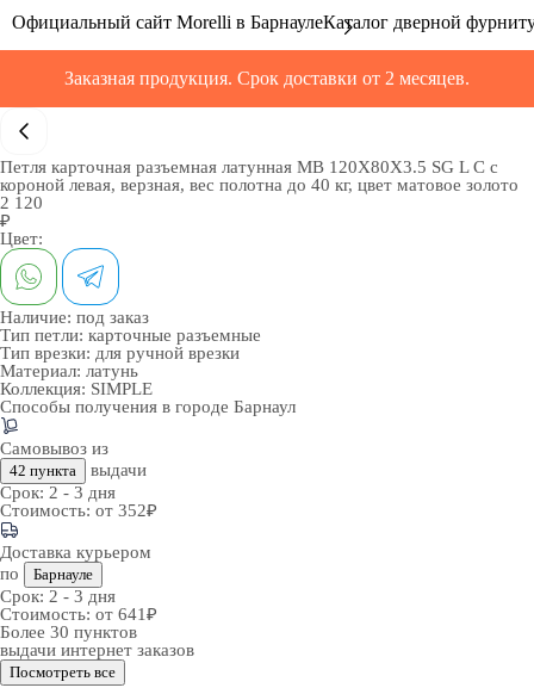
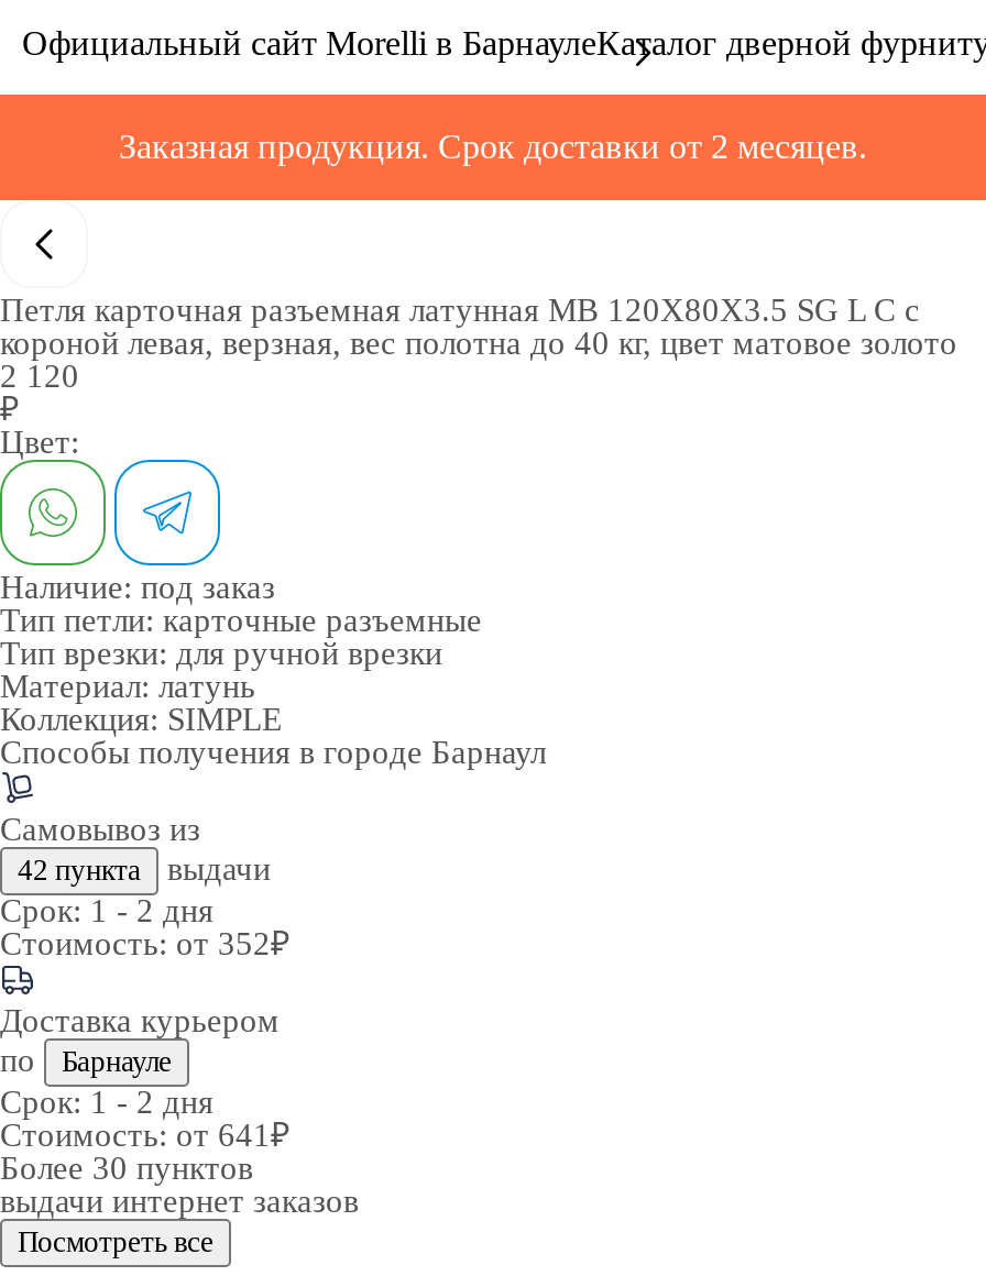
- Срок:2 - 3 дня
+ Срок:1 - 2 дня

- Срок:2 - 3 дня
+ Срок:1 - 2 дня
